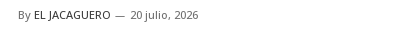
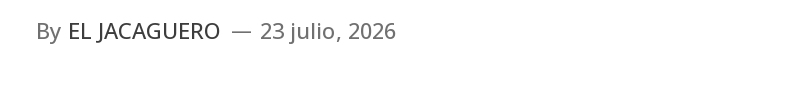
- By EL JACAGUERO 20 julio, 2026
+ By EL JACAGUERO 23 julio, 2026
